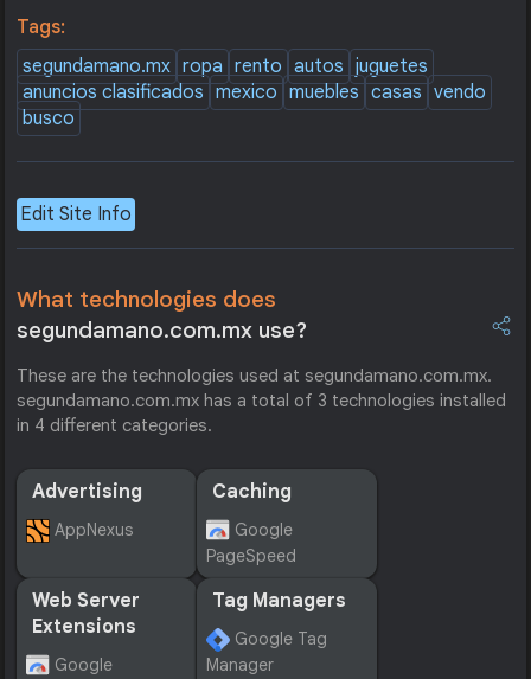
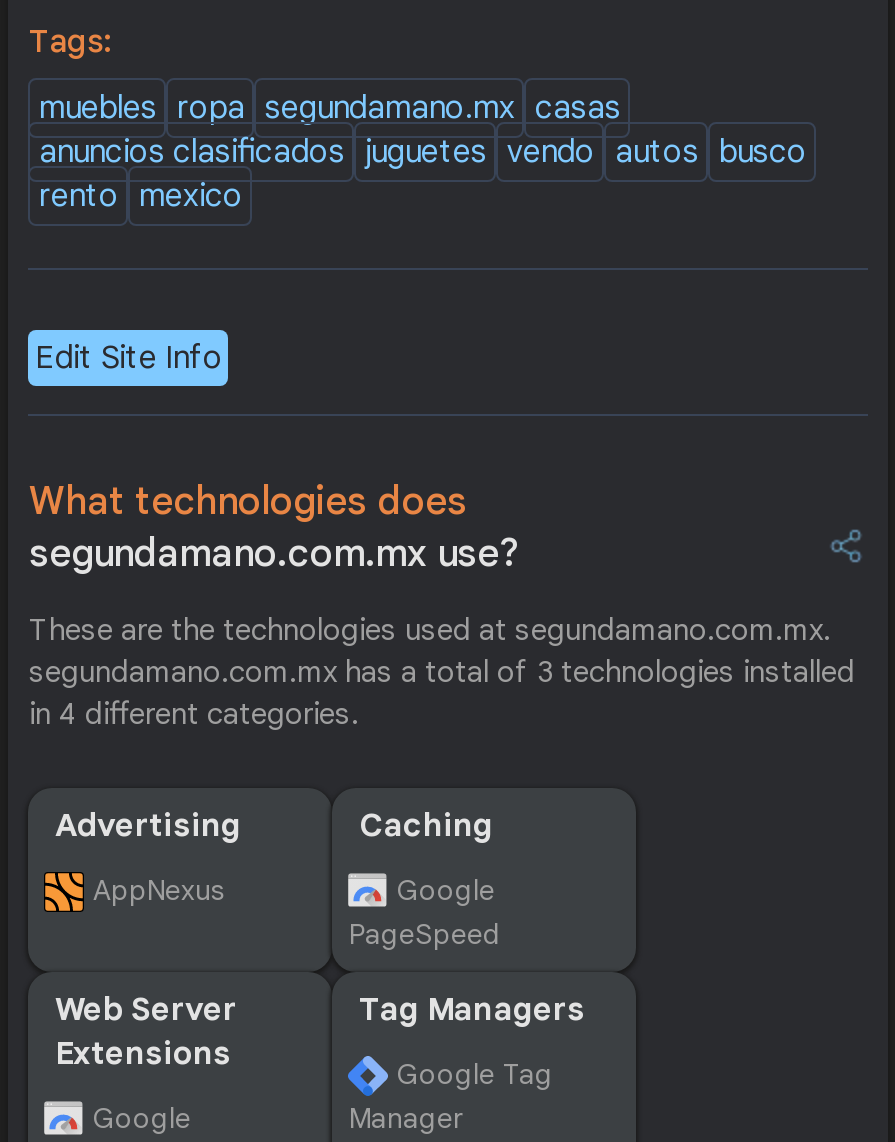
- segundamano.mx ropa rento autos juguetes
- anuncios clasificados mexico muebles casas vendo
- busco
+ muebles ropa segundamano.mx casas
+ anuncios clasificados juguetes vendo autos busco
+ rento mexico
